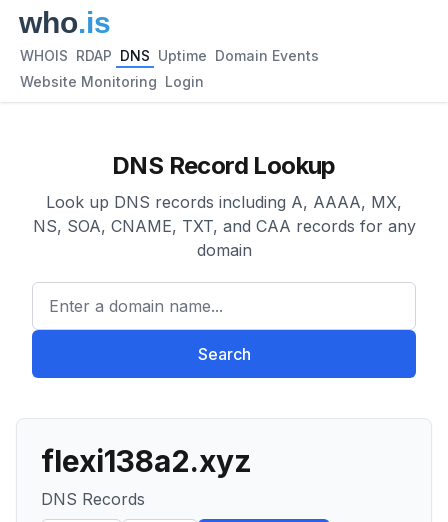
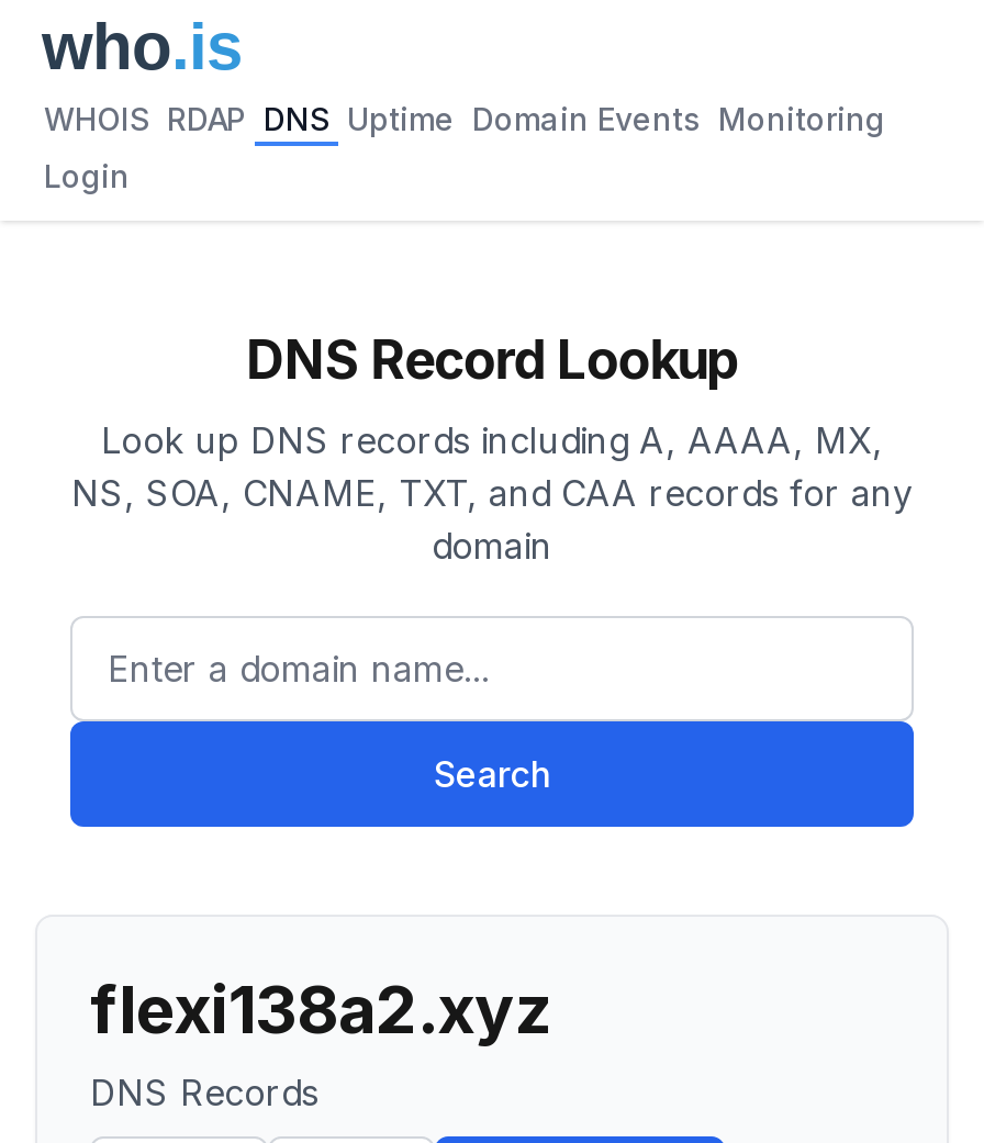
- WHOIS RDAP DNS Uptime Domain Events
+ WHOIS RDAP DNS Uptime Domain Events Monitoring

- Website Monitoring Login
+ Login
